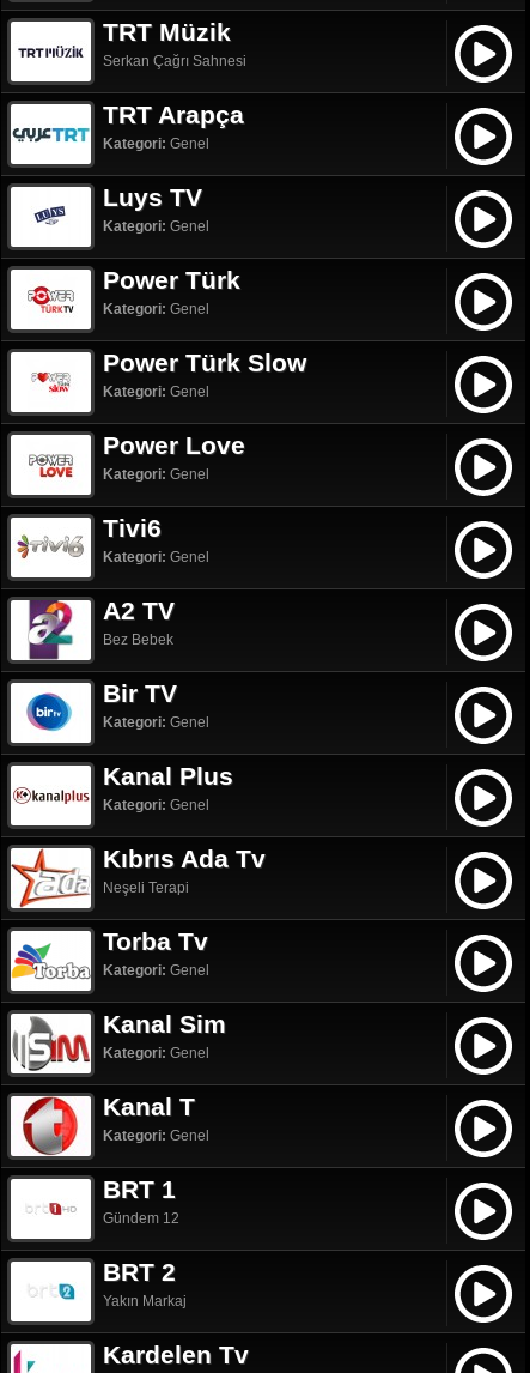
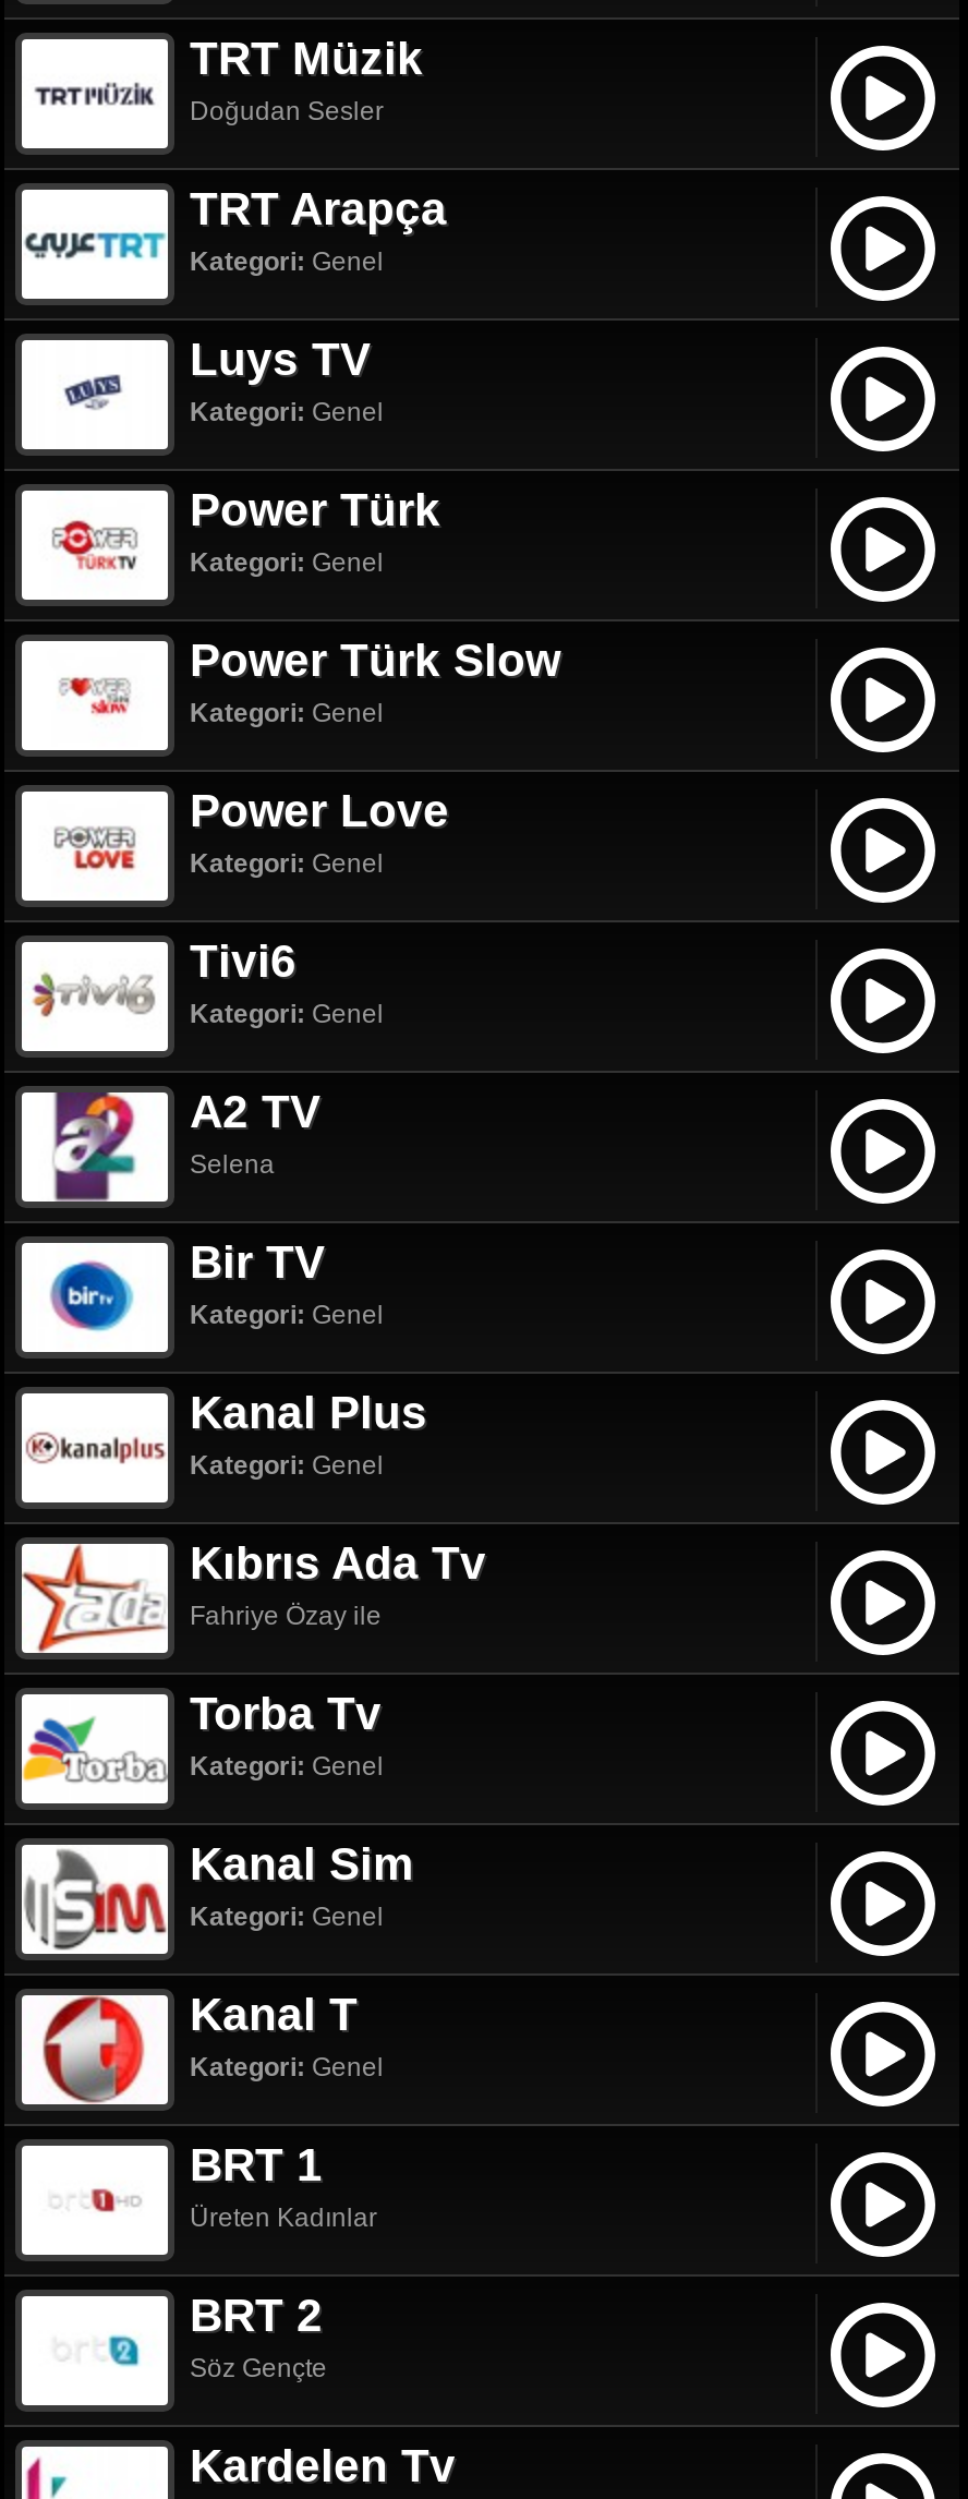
- Serkan Çağrı Sahnesi
+ Doğudan Sesler

- Bez Bebek
+ Selena

- Neşeli Terapi
+ Fahriye Özay ile

- Gündem 12
+ Üreten Kadınlar

- Yakın Markaj
+ Söz Gençte
